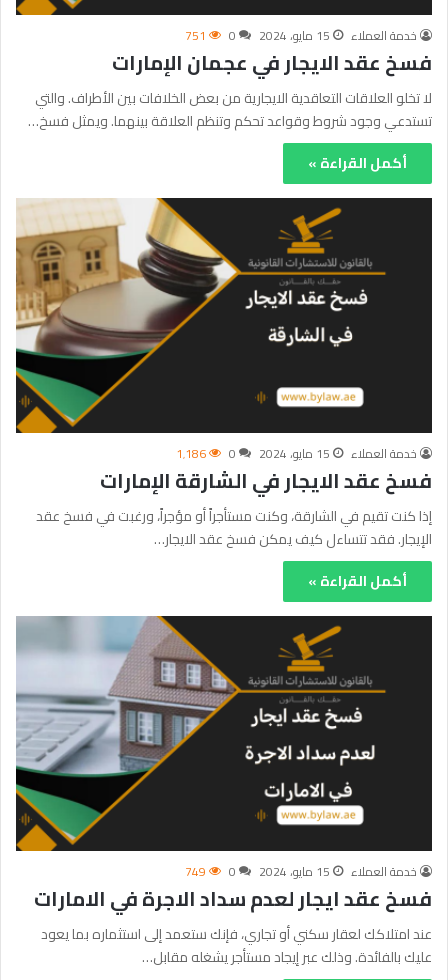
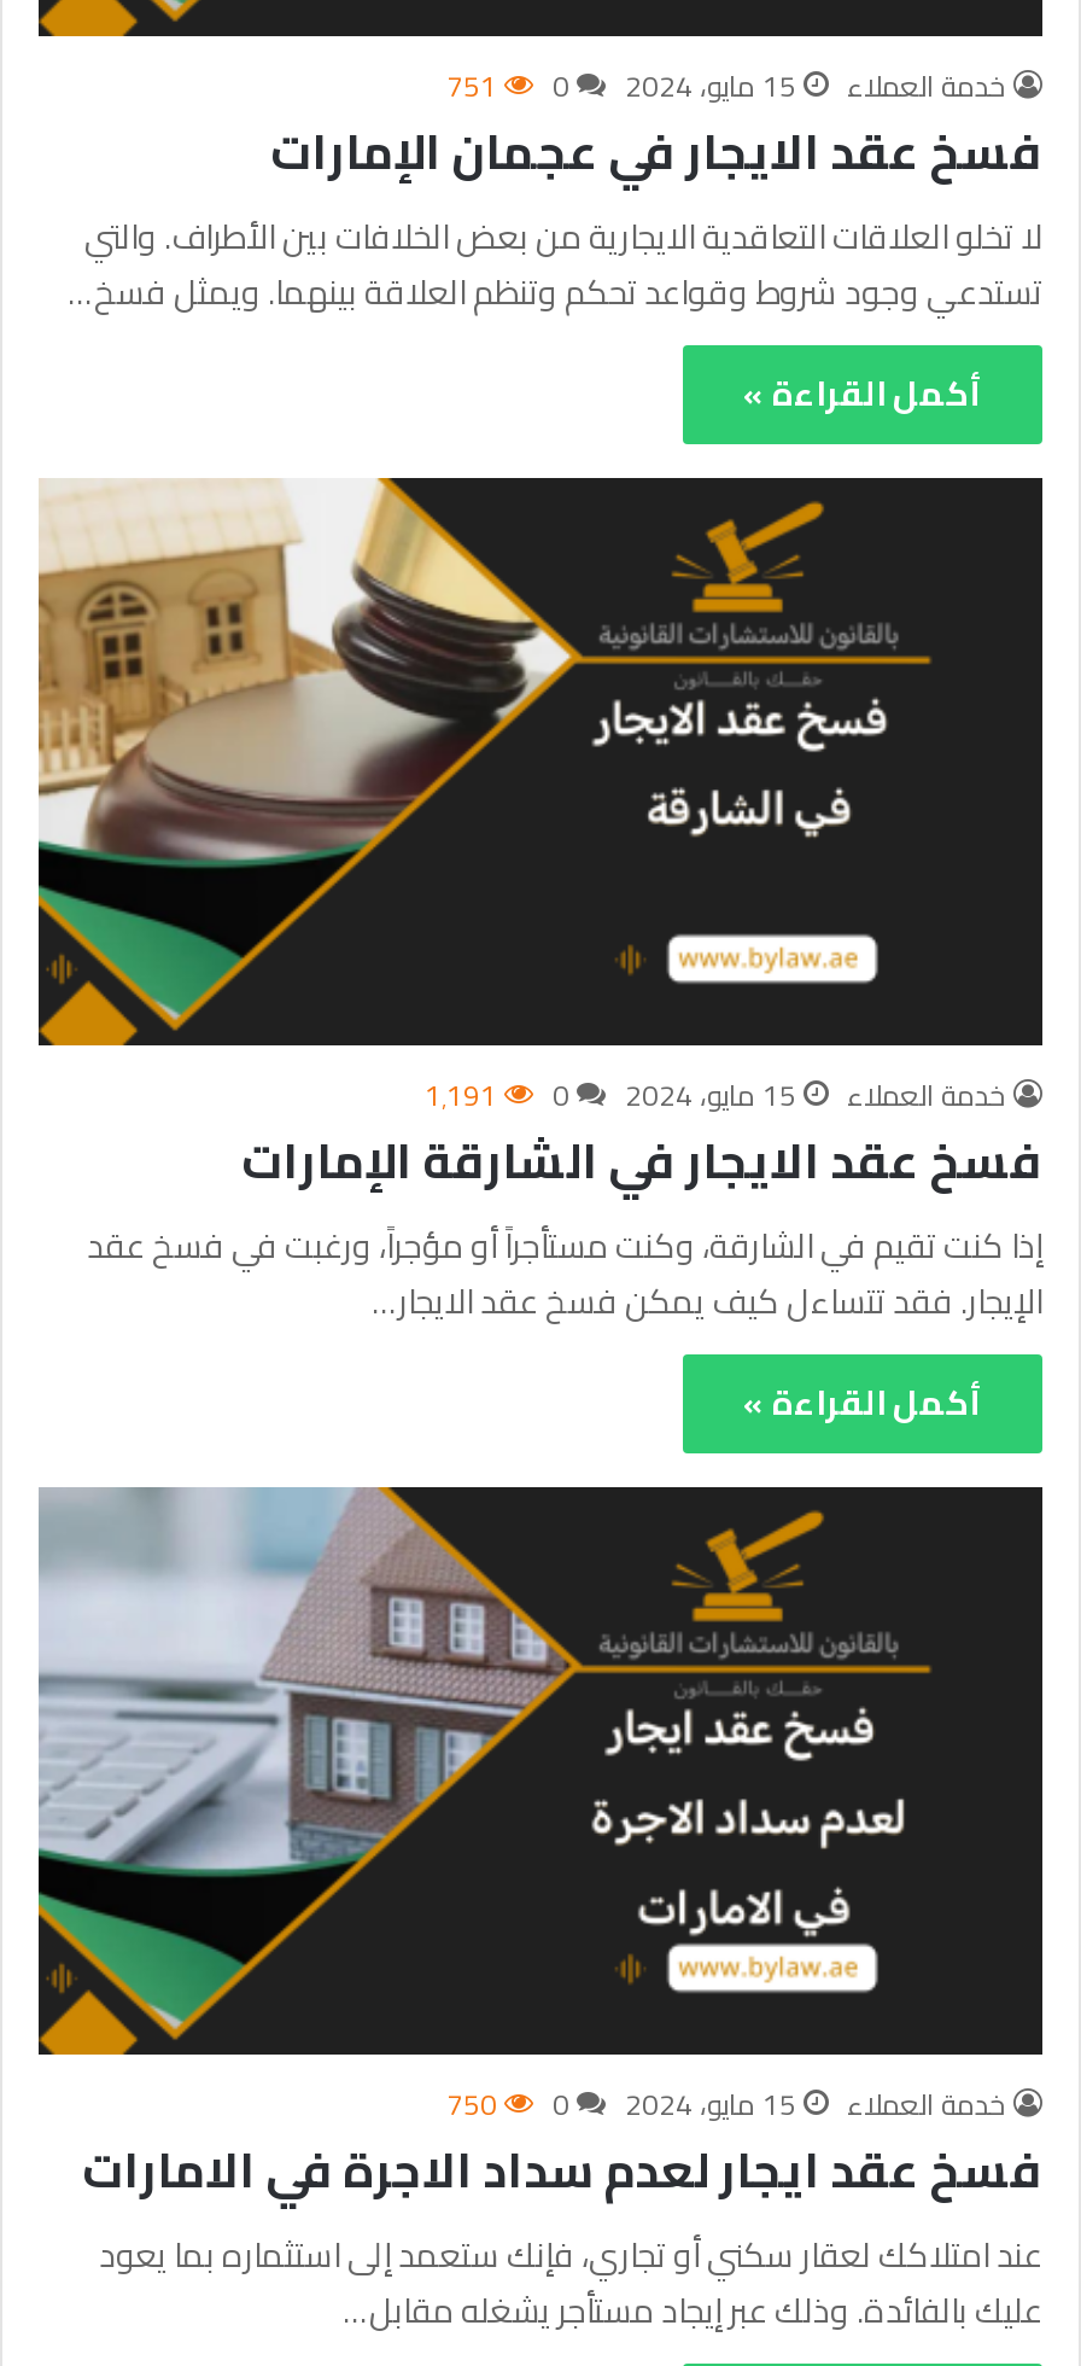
- 1٬186 0
+ 1٬191 0

- 749 0
+ 750 0
